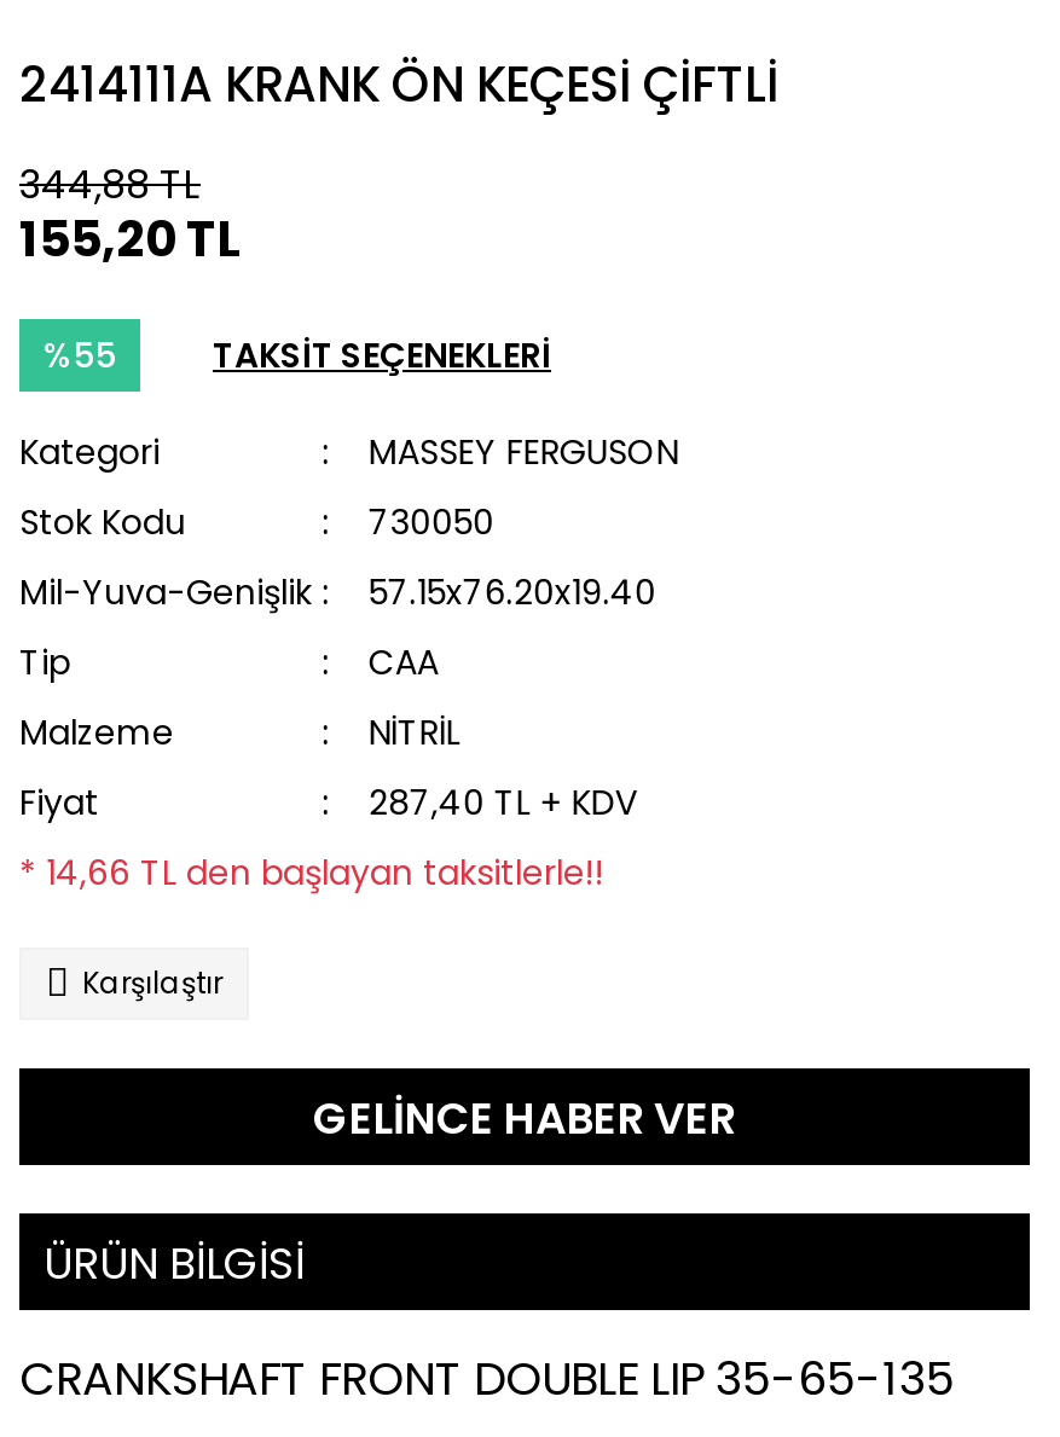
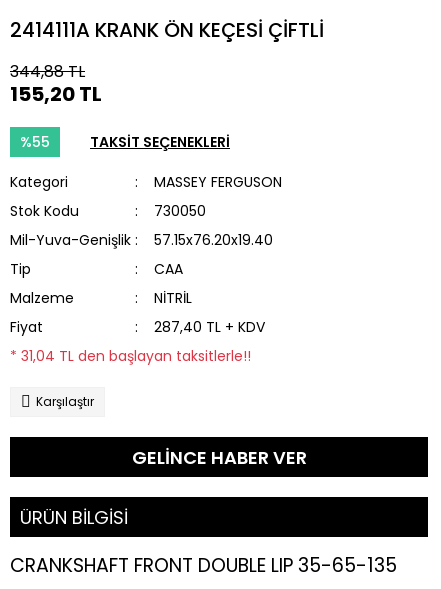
- * 14,66 TL den başlayan taksitlerle!!
+ * 31,04 TL den başlayan taksitlerle!!
